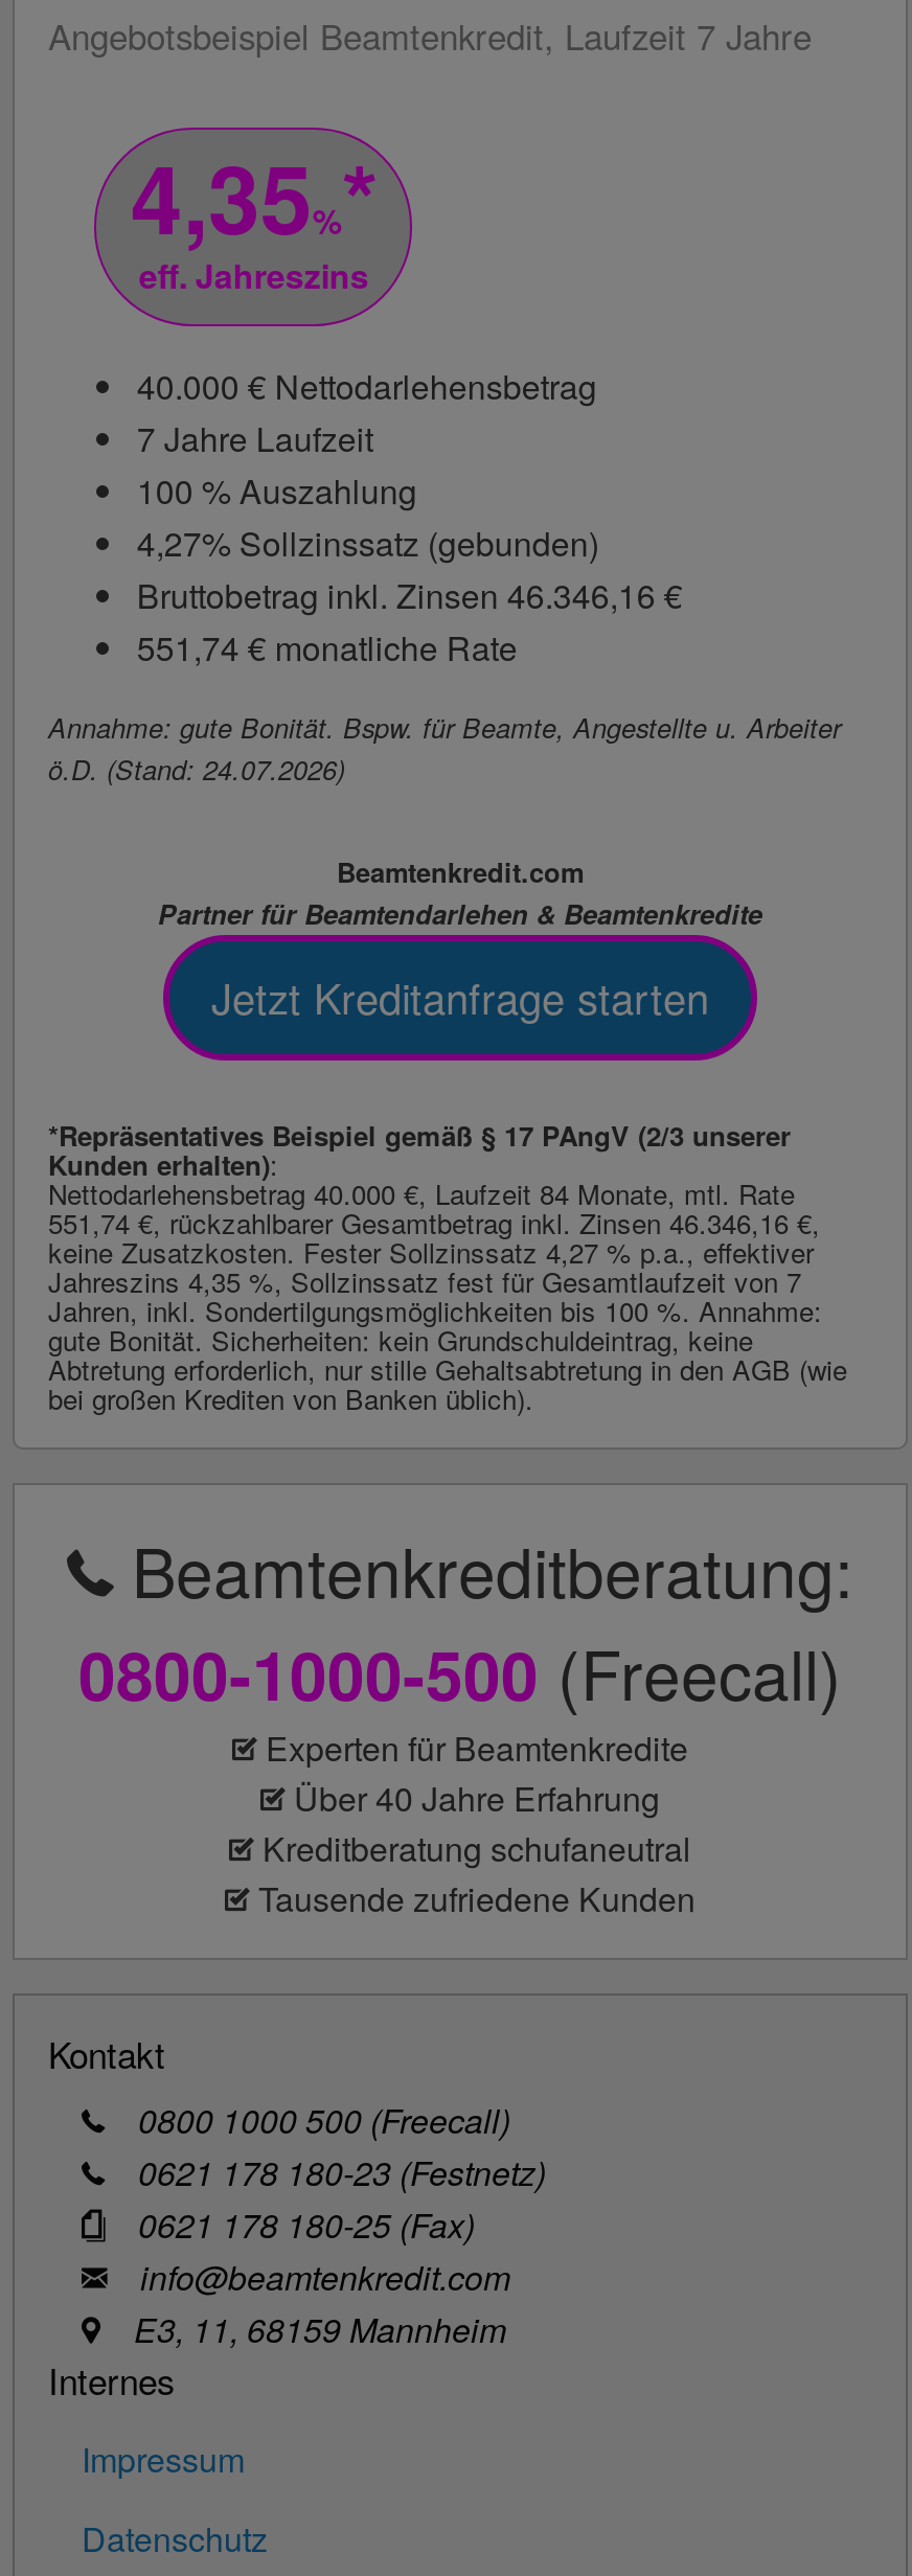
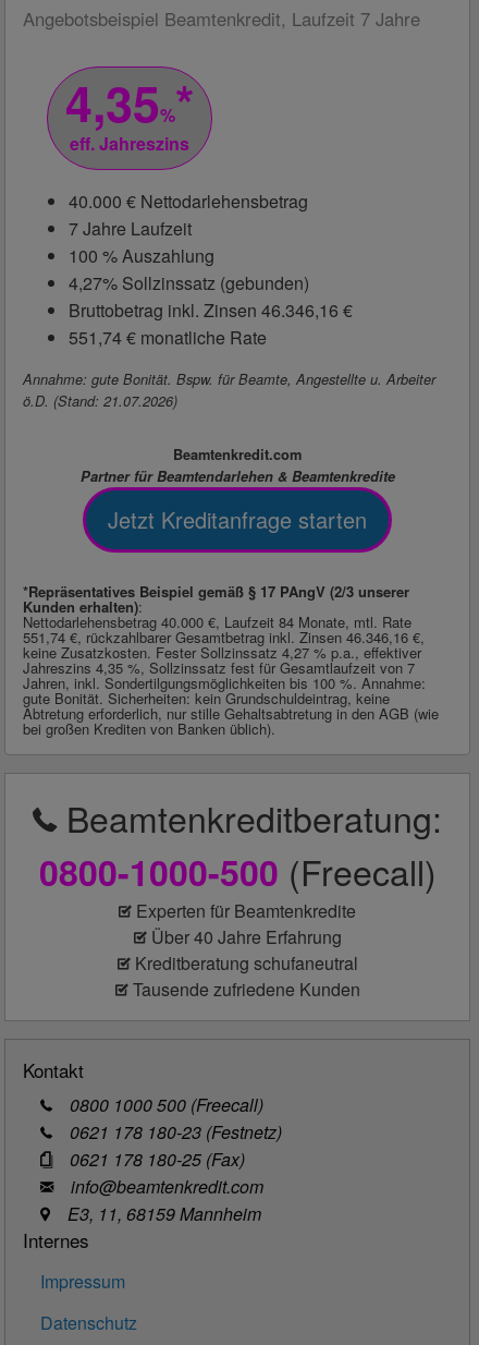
- ö.D. (Stand: 24.07.2026)
+ ö.D. (Stand: 21.07.2026)
